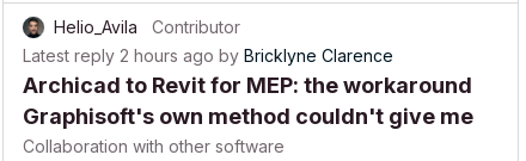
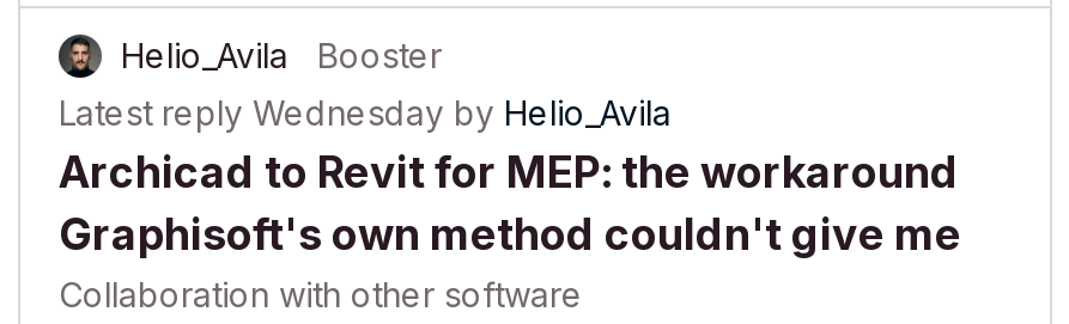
- Contributor
- Latest reply 2 hours ago by Bricklyne Clarence
+ Booster
+ Latest reply Wednesday by Helio_Avila
